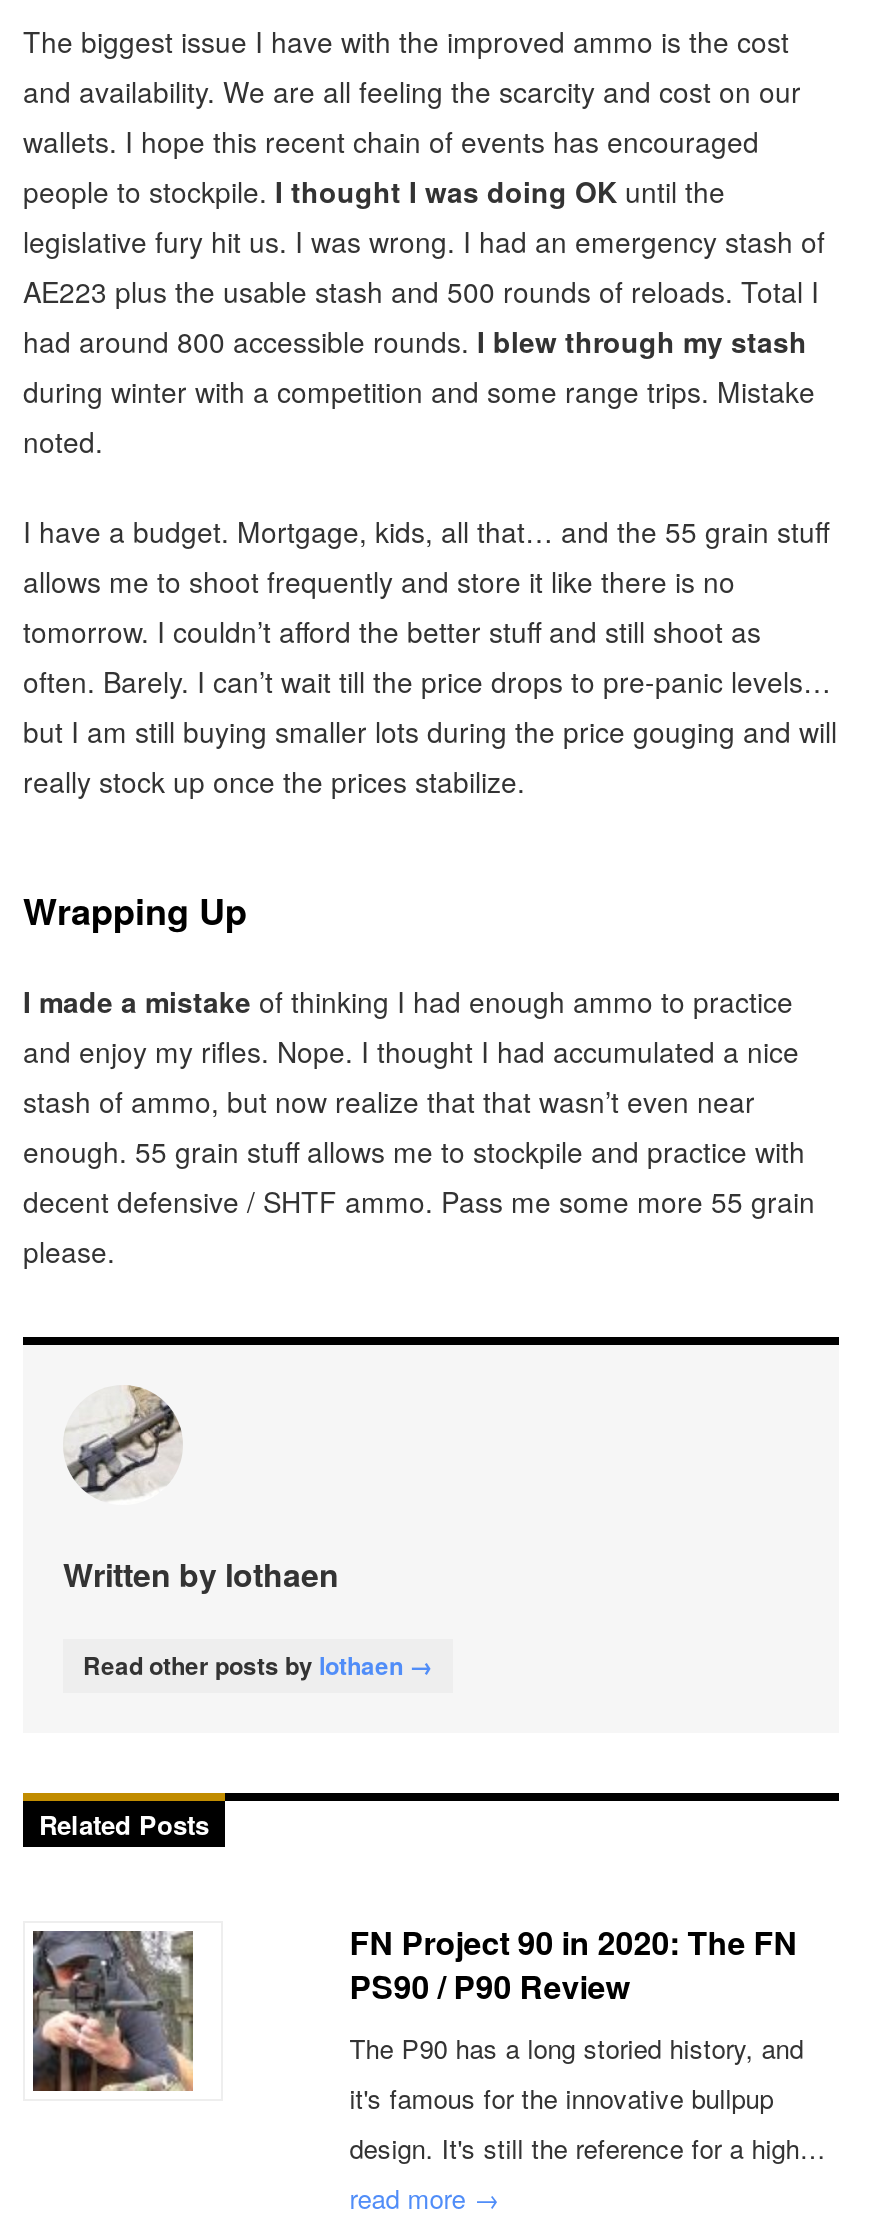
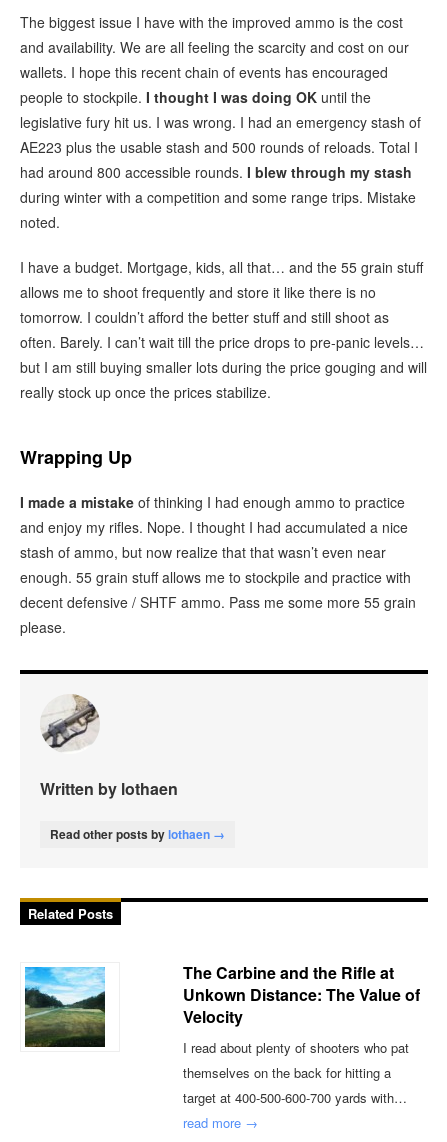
- [image]
+ [image]

- FN Project 90 in 2020: The FN
- PS90 / P90 Review
- The P90 has a long storied history, and
- it's famous for the innovative bullpup
- design. It's still the reference for a high…
+ The Carbine and the Rifle at
+ Unkown Distance: The Value of
+ Velocity
+ I read about plenty of shooters who pat
+ themselves on the back for hitting a
+ target at 400-500-600-700 yards with…
